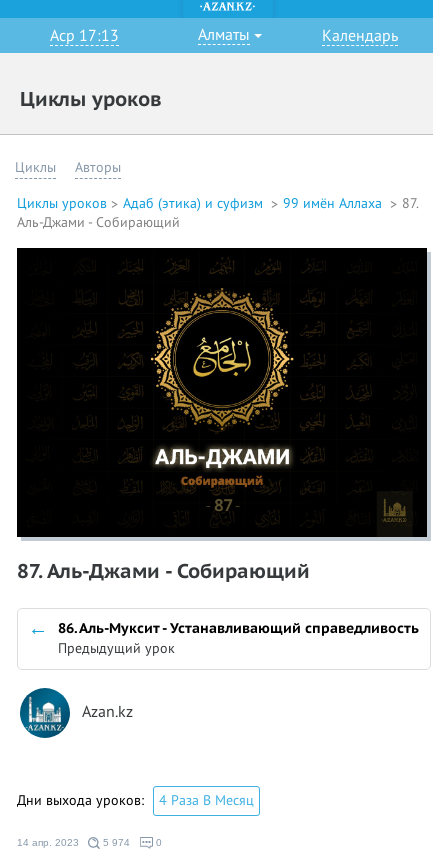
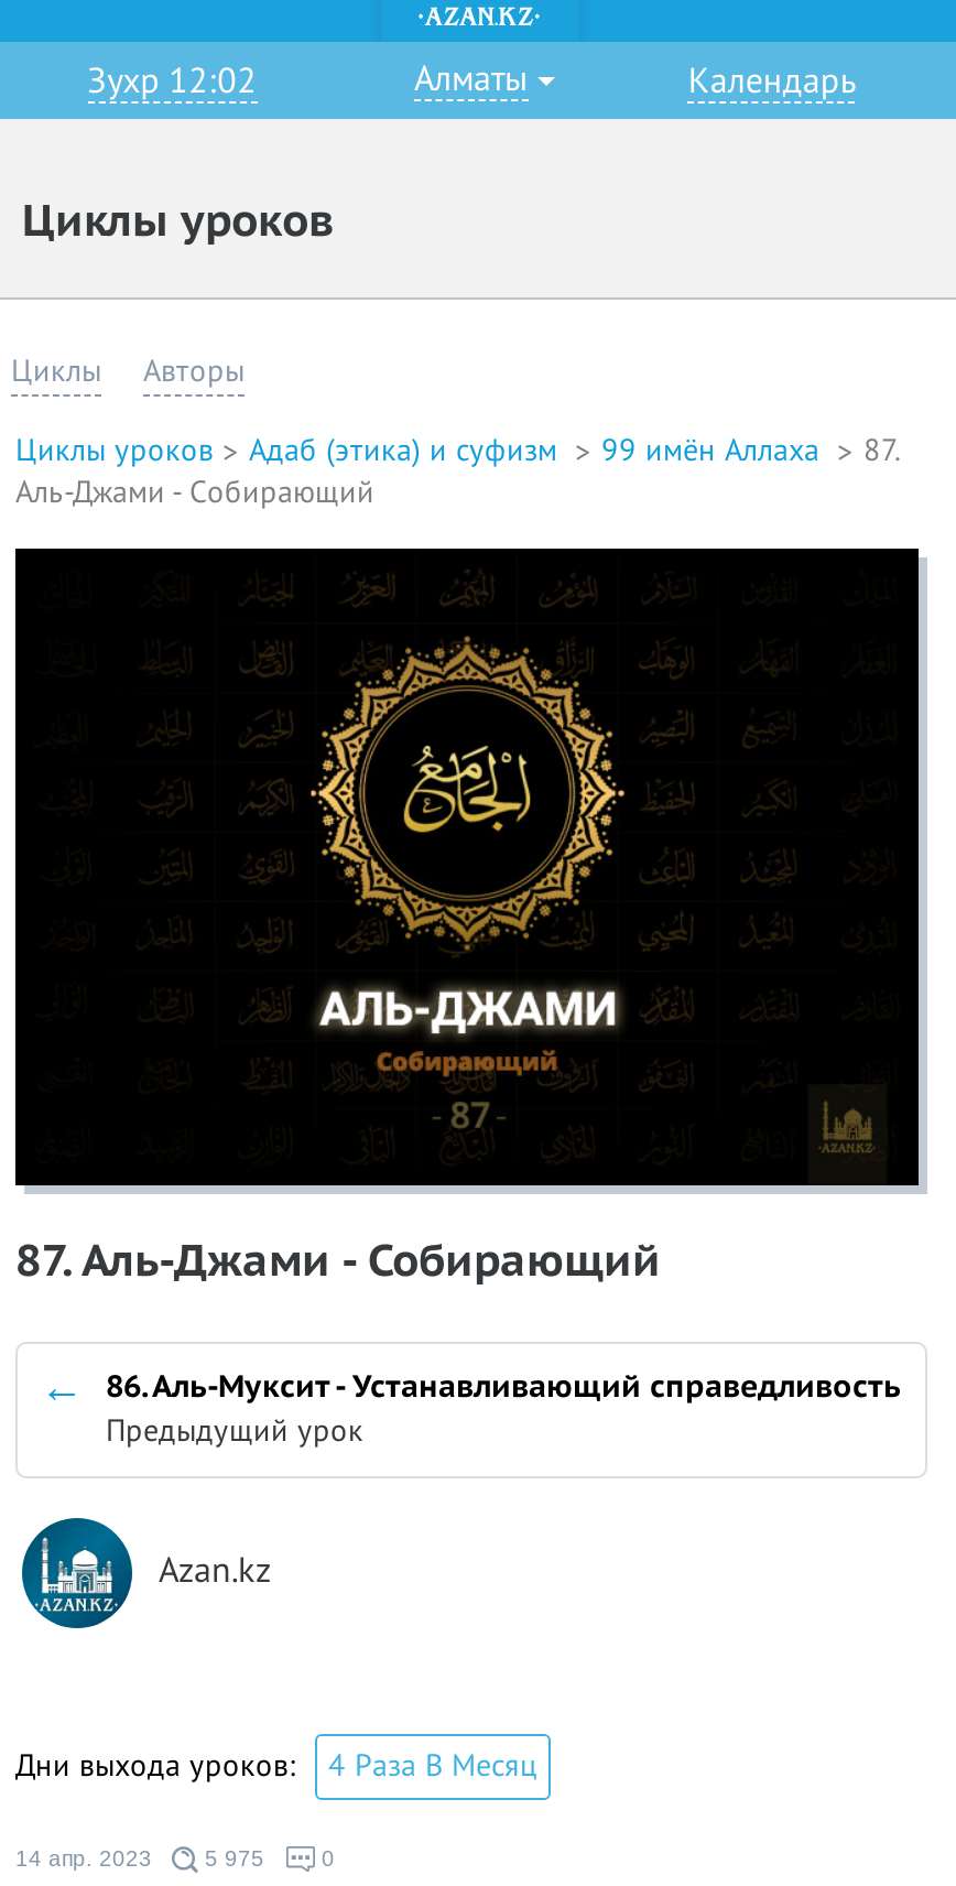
- Аср 17:13
+ Зухр 12:02

- 14 апр. 2023 5 974
+ 14 апр. 2023 5 975
